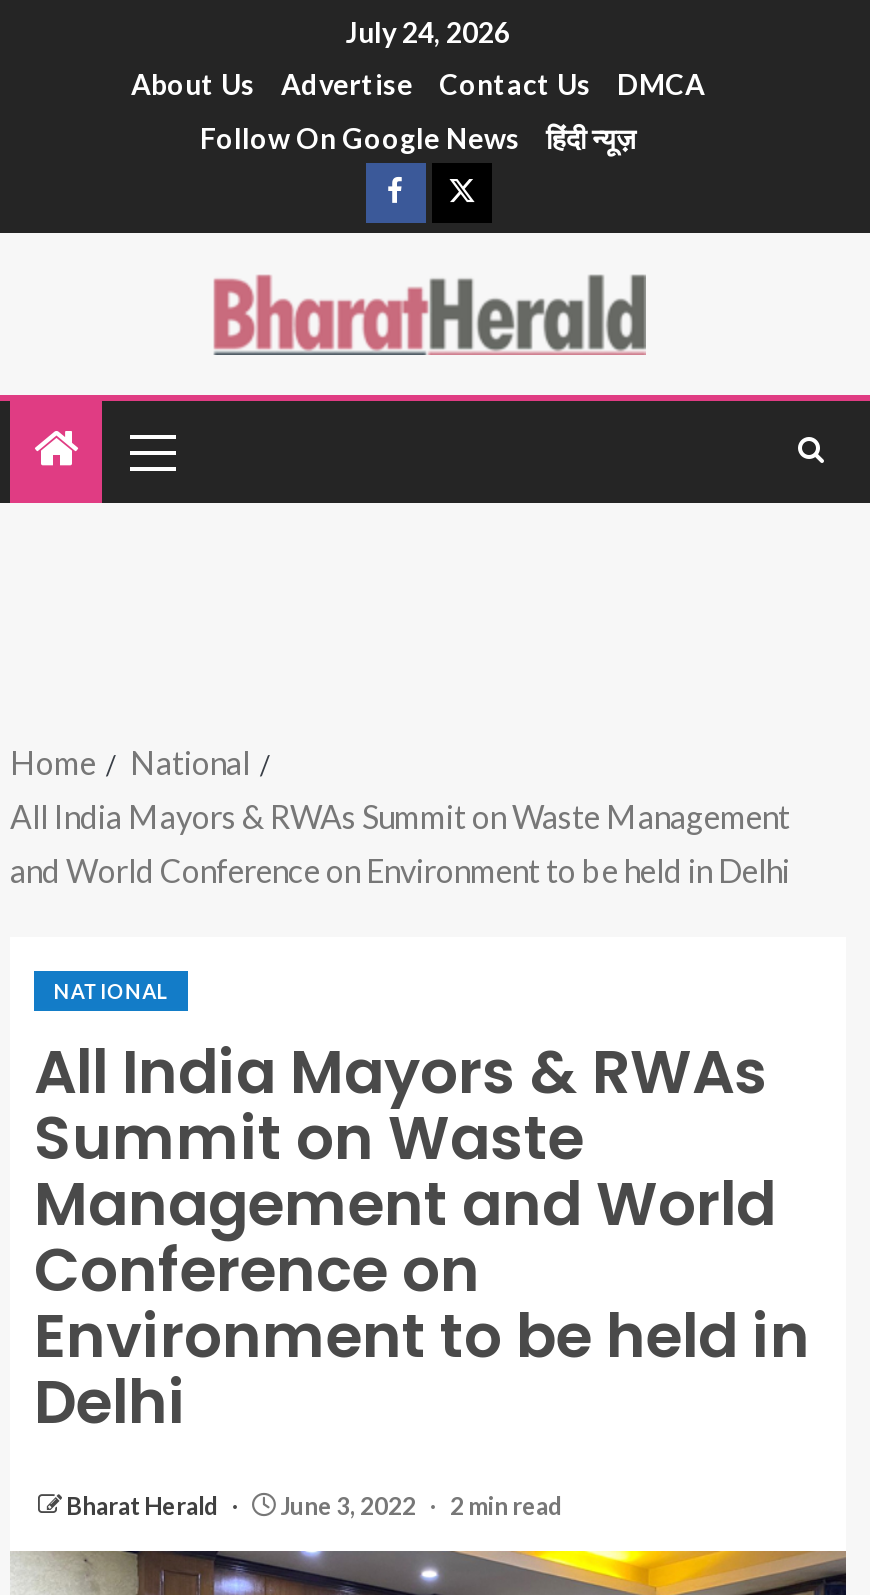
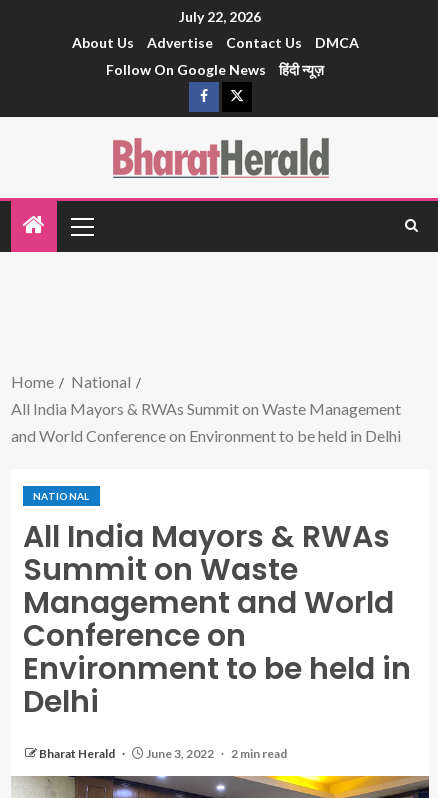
- July 24, 2026
+ July 22, 2026
